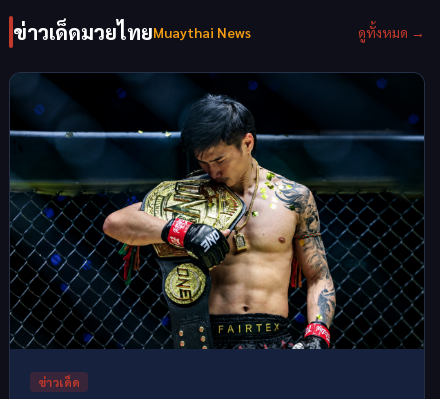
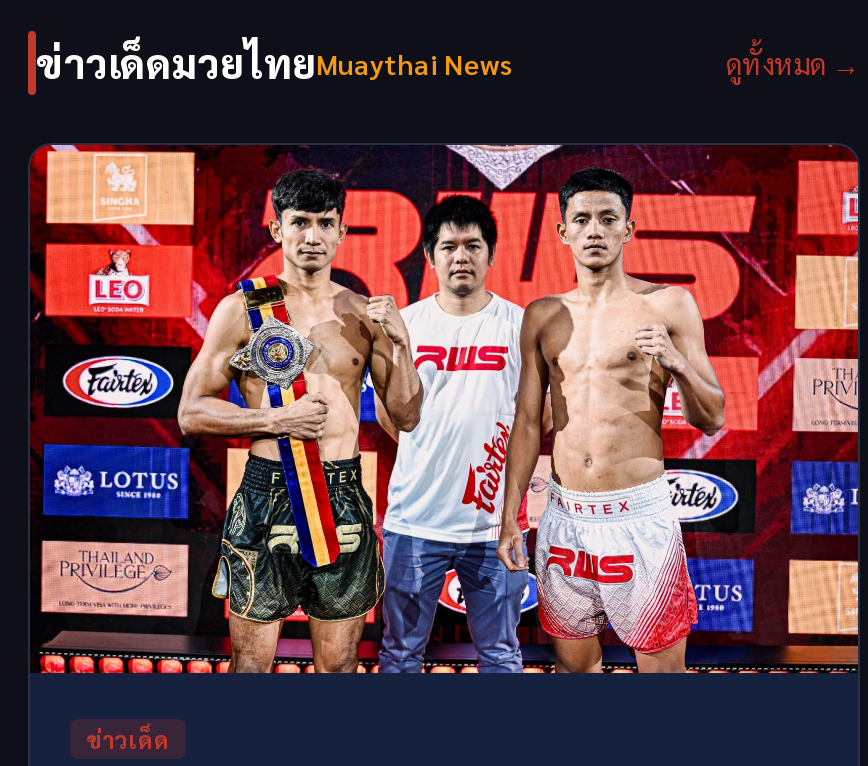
- [image]
+ [image]
